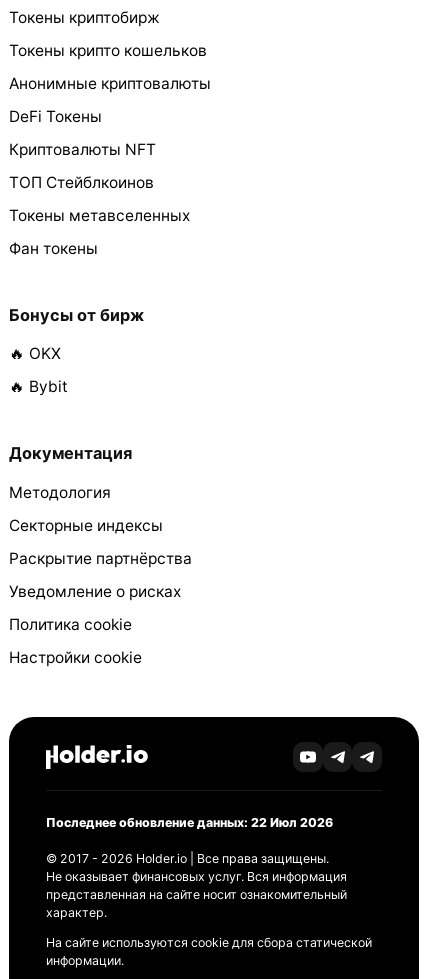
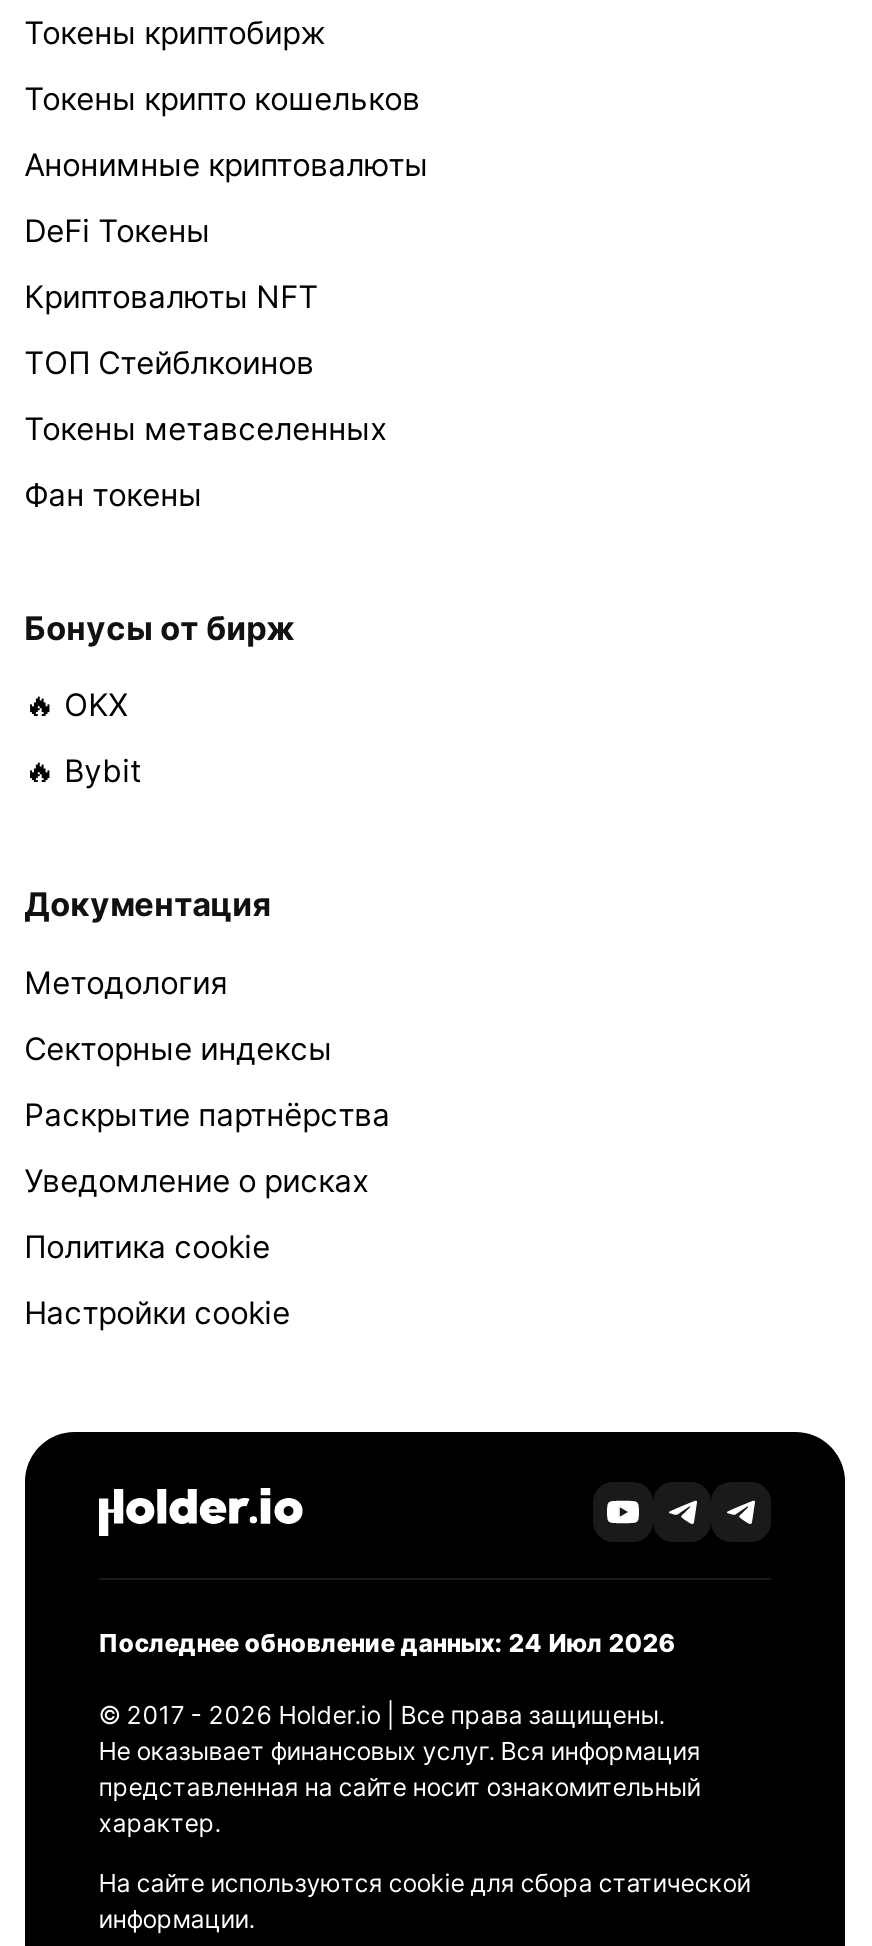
- Последнее обновление данных: 22 Июл 2026
+ Последнее обновление данных: 24 Июл 2026
